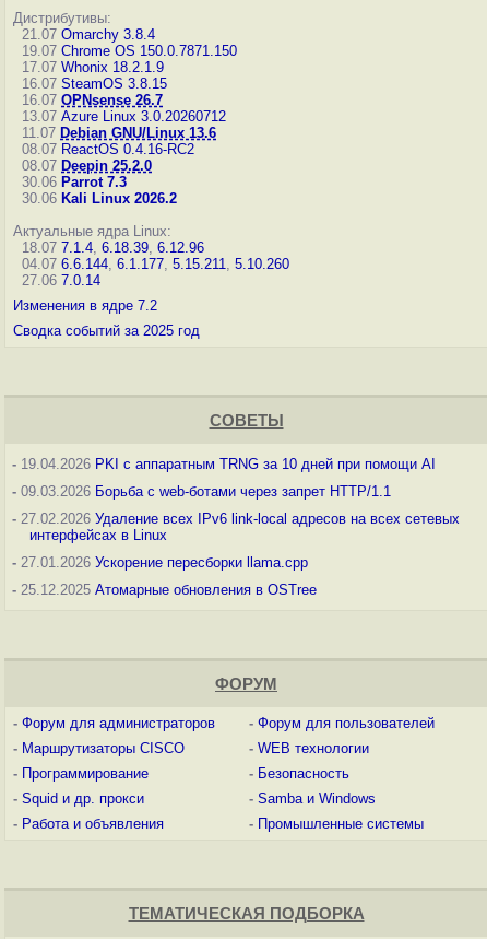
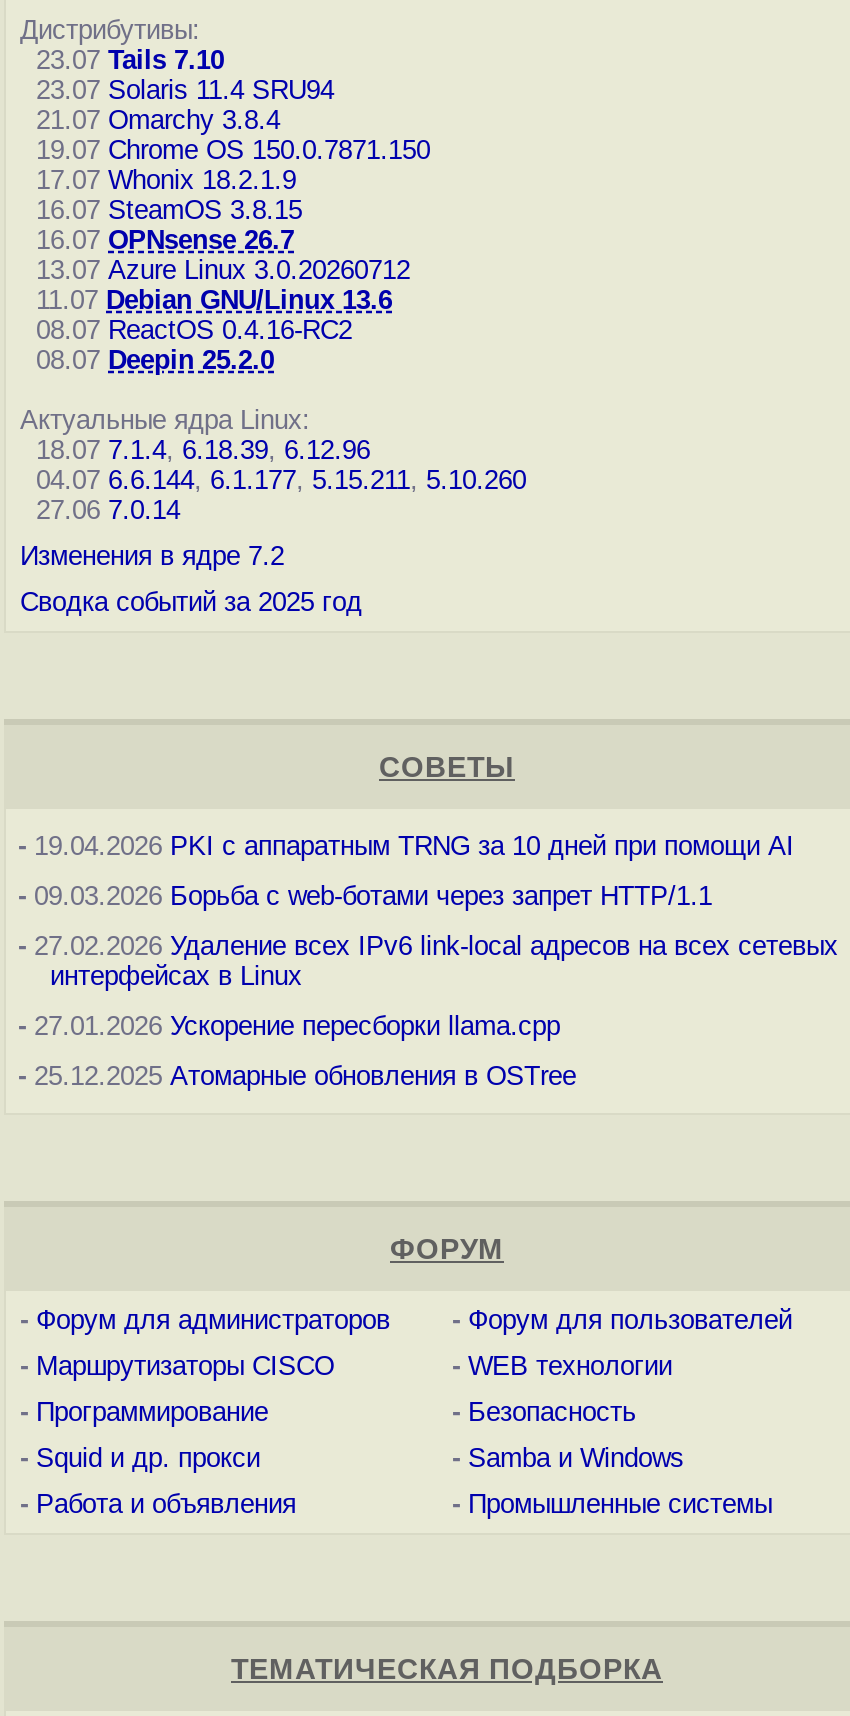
+ 23.07 Tails 7.10
+ 23.07 Solaris 11.4 SRU94

moved down: 21.07 Omarchy 3.8.4 | 19.07 Chrome OS 150.0.7871.150 | 17.07 Whonix 18.2.1.9 | ... | 08.07 ReactOS 0.4.16-RC2 | 08.07 Deepin 25.2.0

- 30.06 Parrot 7.3
- 30.06 Kali Linux 2026.2
